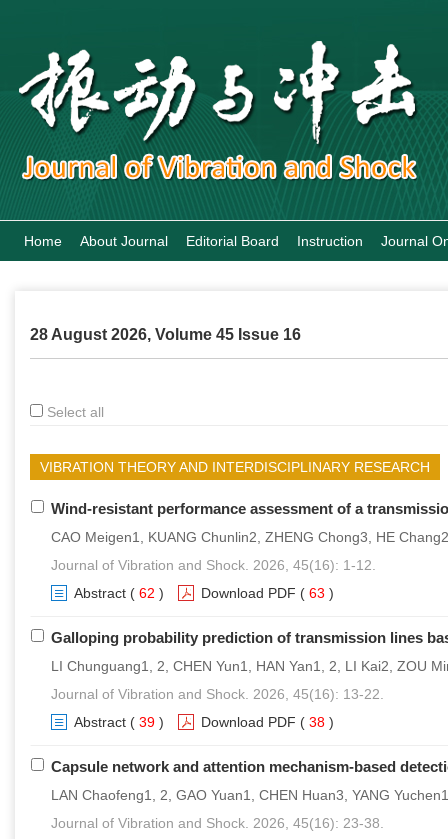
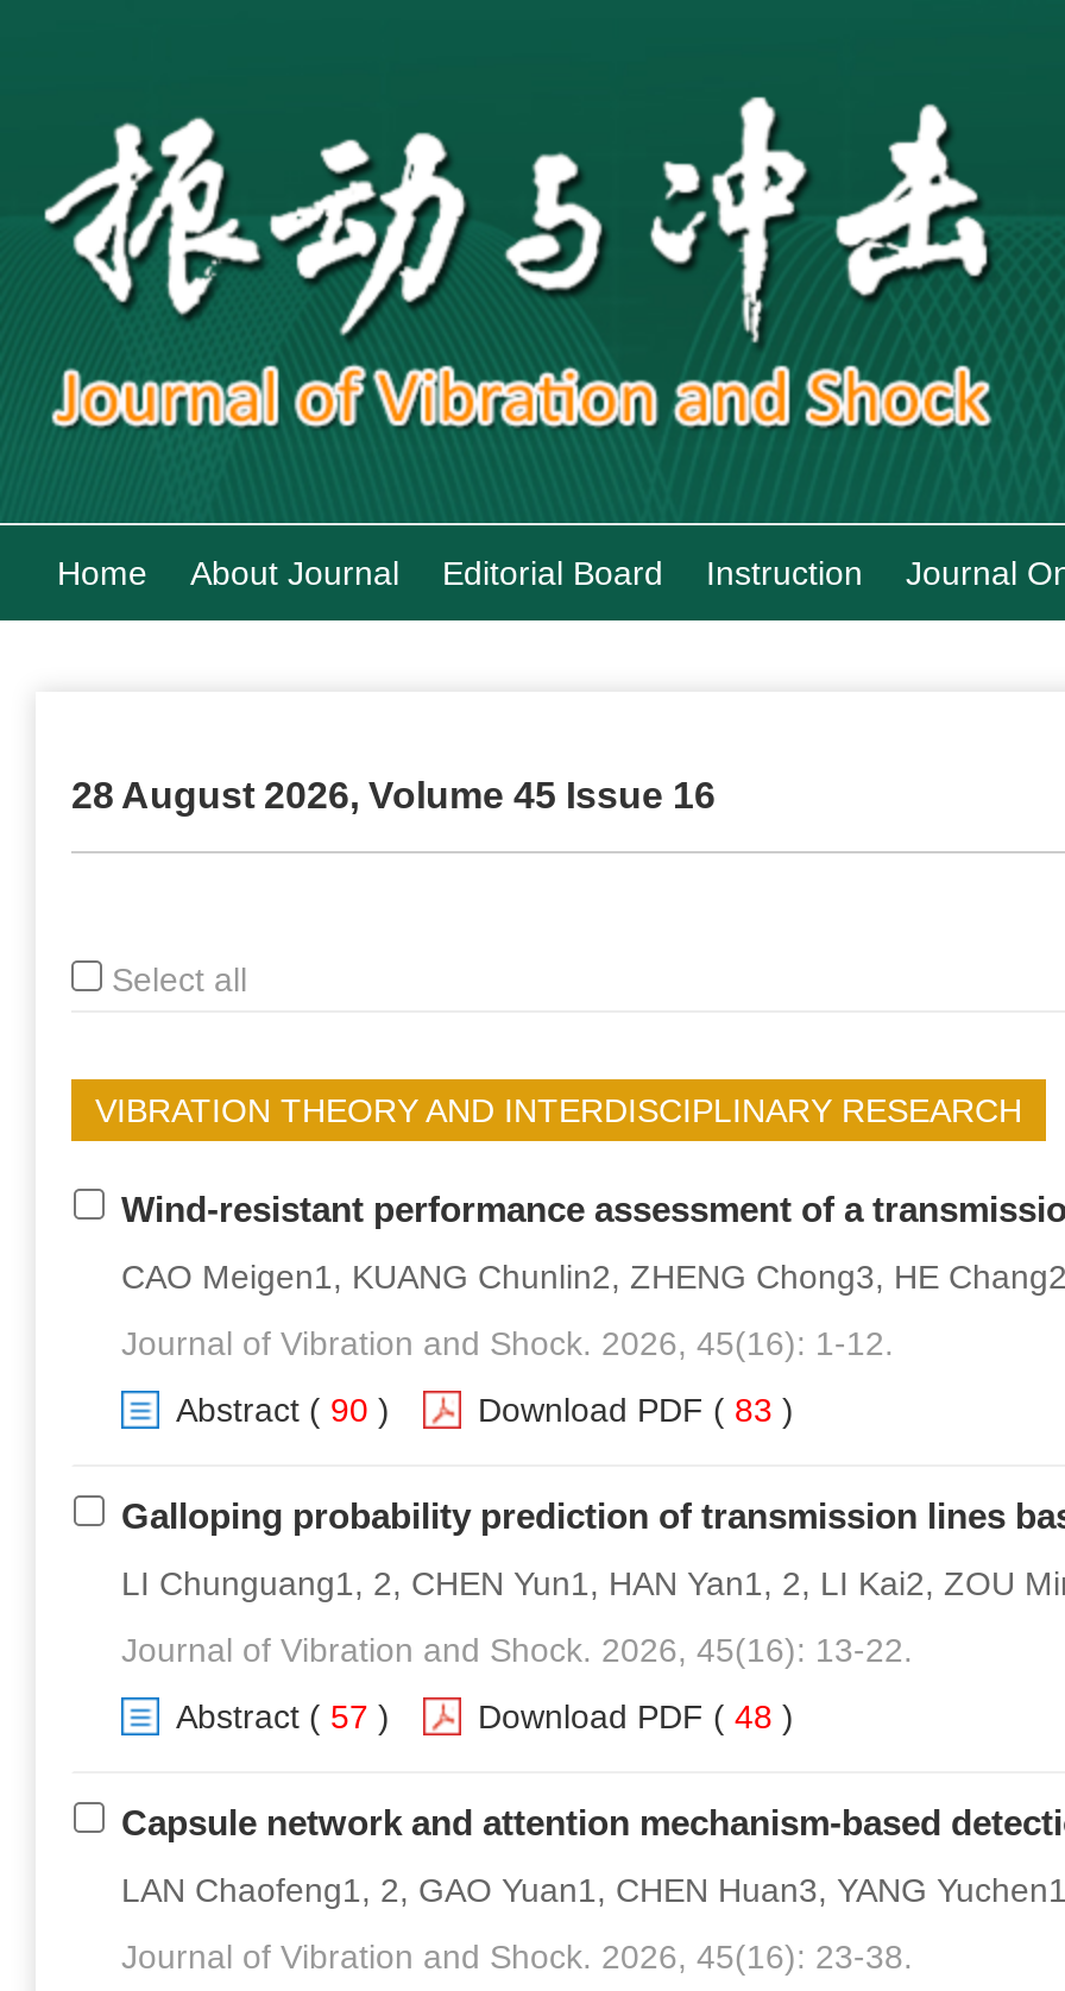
- Abstract ( 62)
+ Abstract ( 90)

- Download PDF ( 63)
+ Download PDF ( 83)

- Abstract ( 39)
+ Abstract ( 57)

- Download PDF ( 38)
+ Download PDF ( 48)
